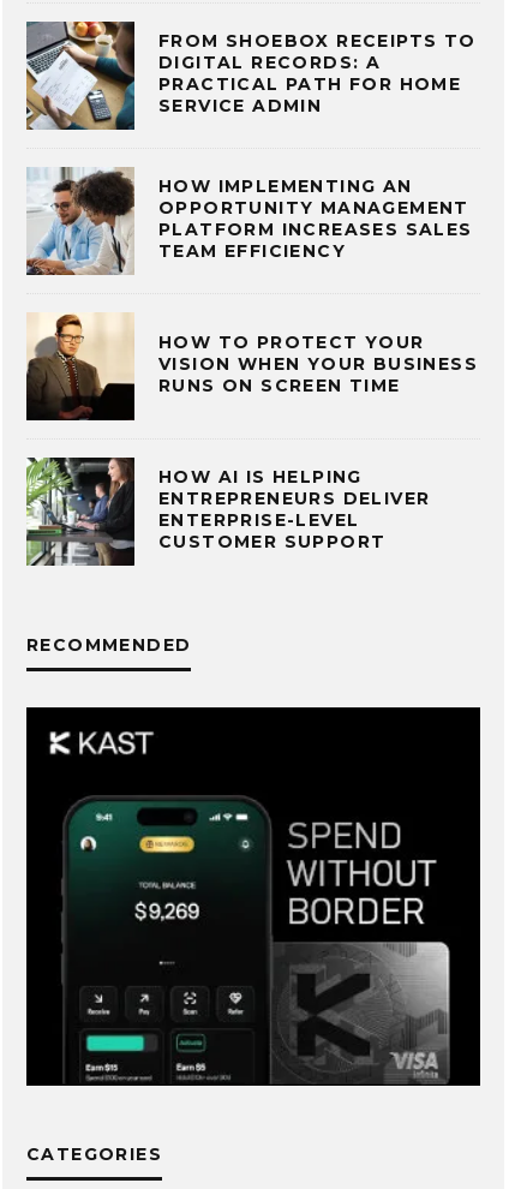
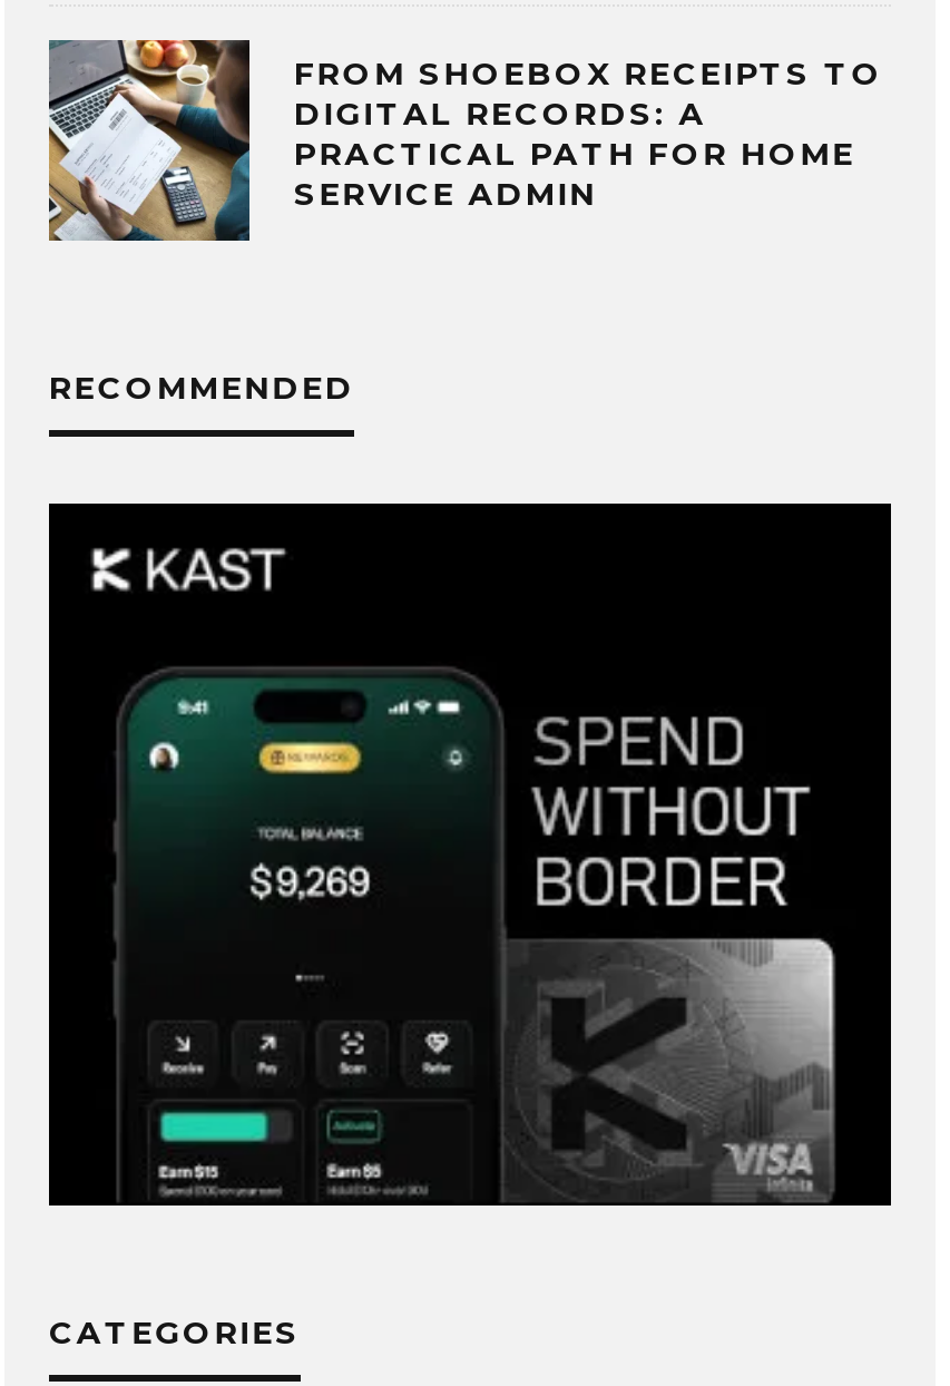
- [image]
- HOW IMPLEMENTING AN
- OPPORTUNITY MANAGEMENT
- PLATFORM INCREASES SALES
- TEAM EFFICIENCY

- [image]
- HOW TO PROTECT YOUR
- VISION WHEN YOUR BUSINESS
- RUNS ON SCREEN TIME

- [image]
- HOW AI IS HELPING
- ENTREPRENEURS DELIVER
- ENTERPRISE-LEVEL
- CUSTOMER SUPPORT
